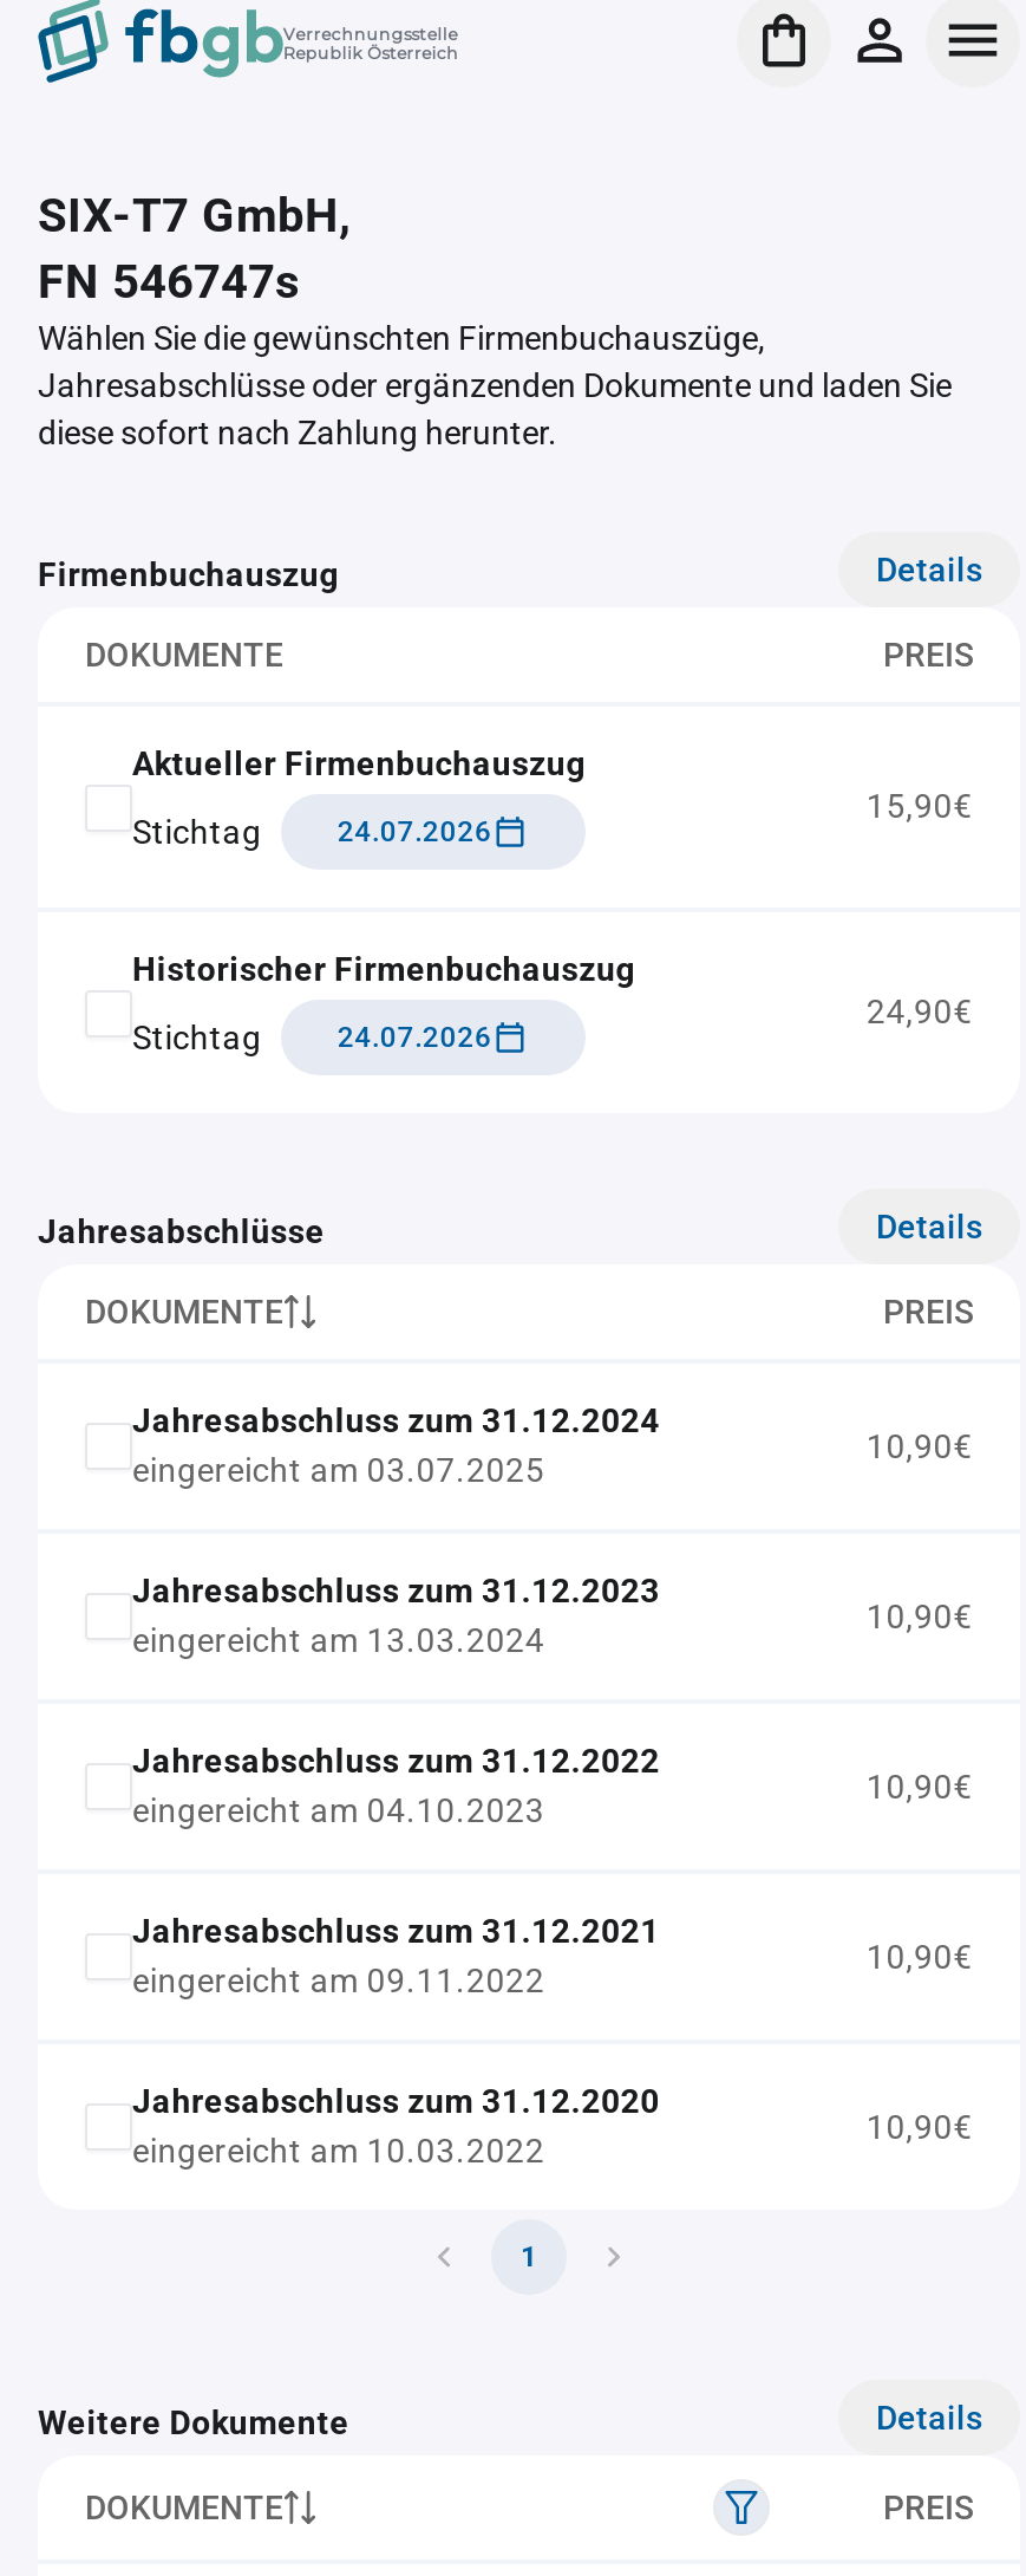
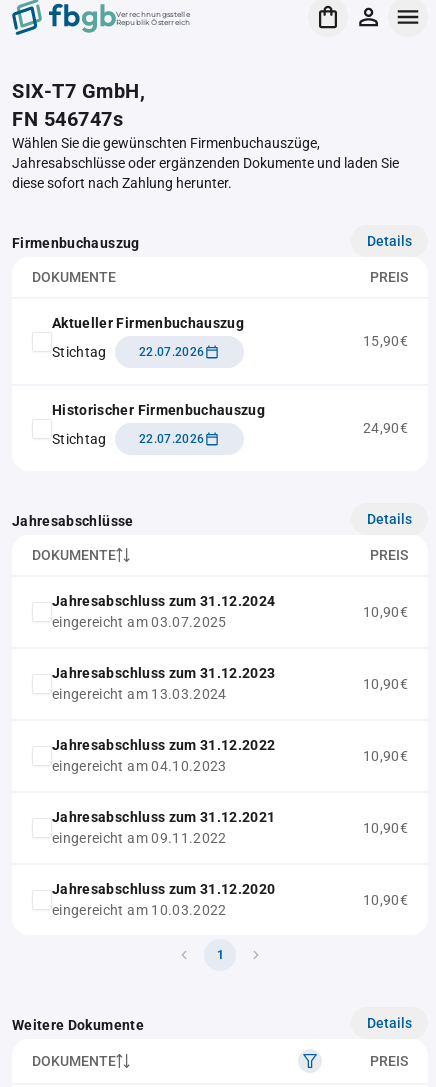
- 24.07.2026
+ 22.07.2026

- 24.07.2026
+ 22.07.2026
